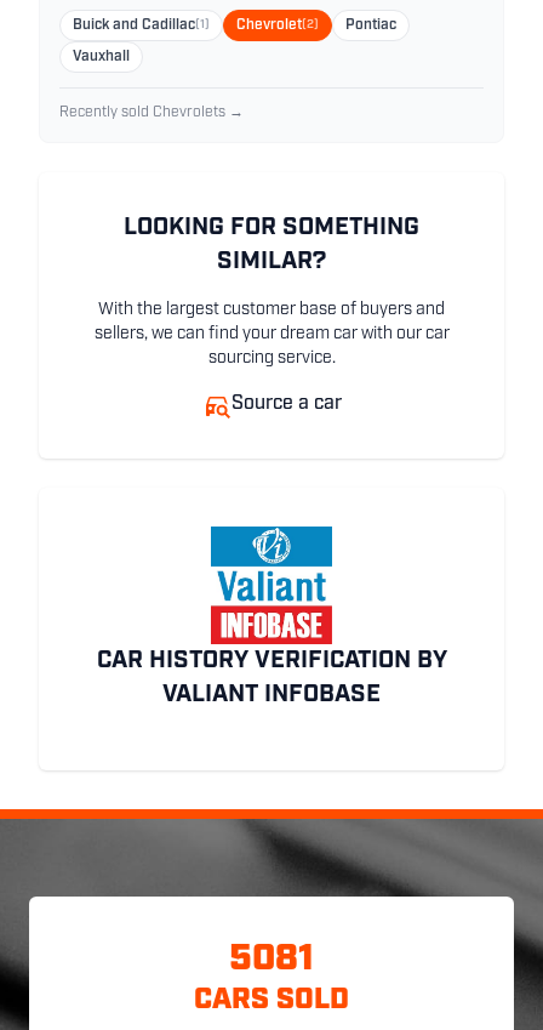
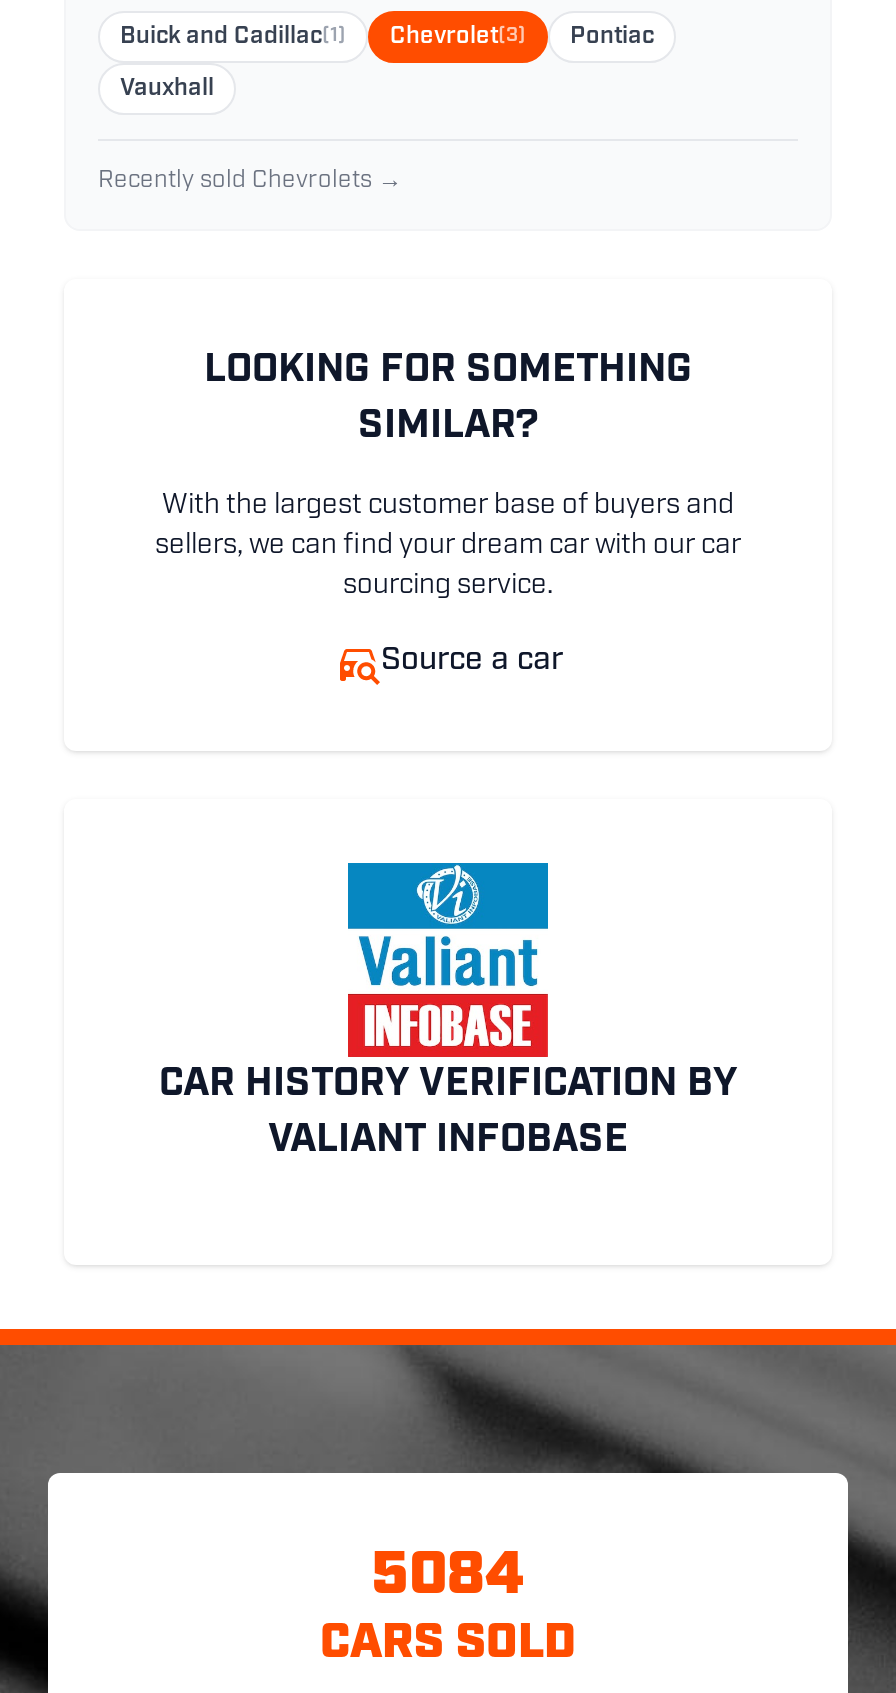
- Buick and Cadillac(1) Chevrolet(2) Pontiac
+ Buick and Cadillac(1) Chevrolet(3) Pontiac

- 5081
+ 5084
